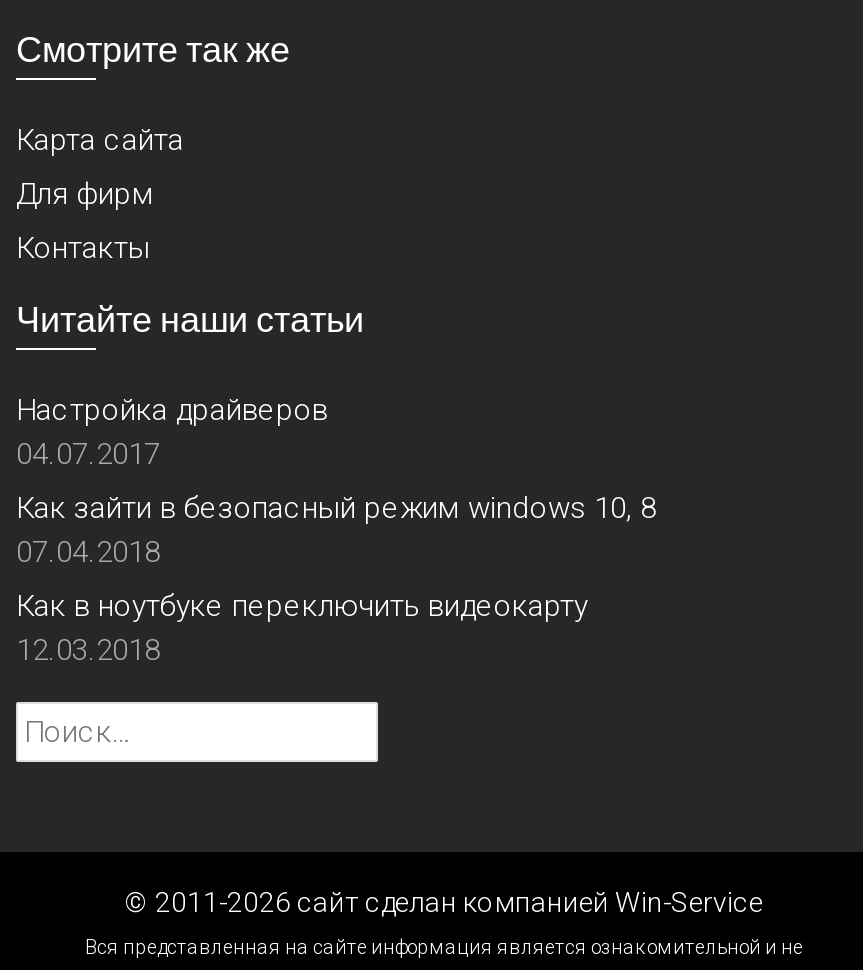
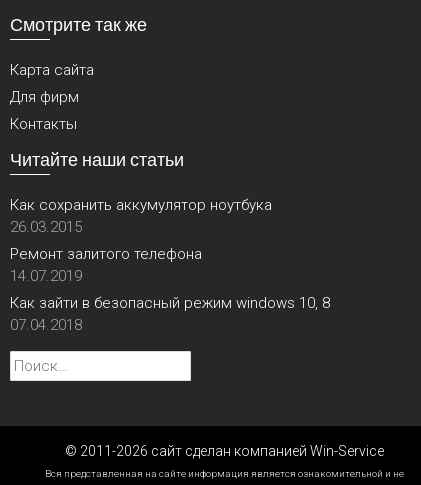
- Настройка драйверов
- 04.07.2017
+ Как сохранить аккумулятор ноутбука
+ 26.03.2015
+ Ремонт залитого телефона
+ 14.07.2019

moved down: Как зайти в безопасный режим windows 10, 8 | 07.04.2018

- Как в ноутбуке переключить видеокарту
- 12.03.2018
